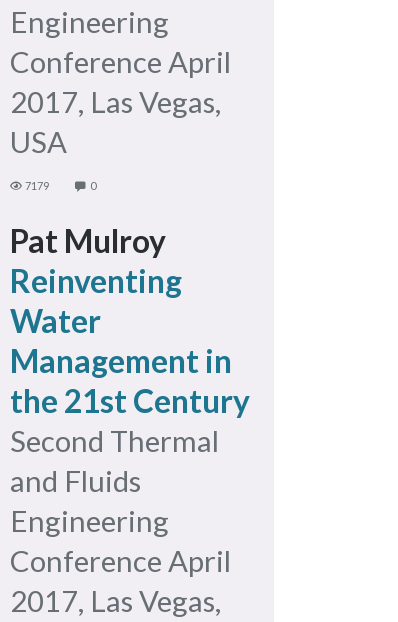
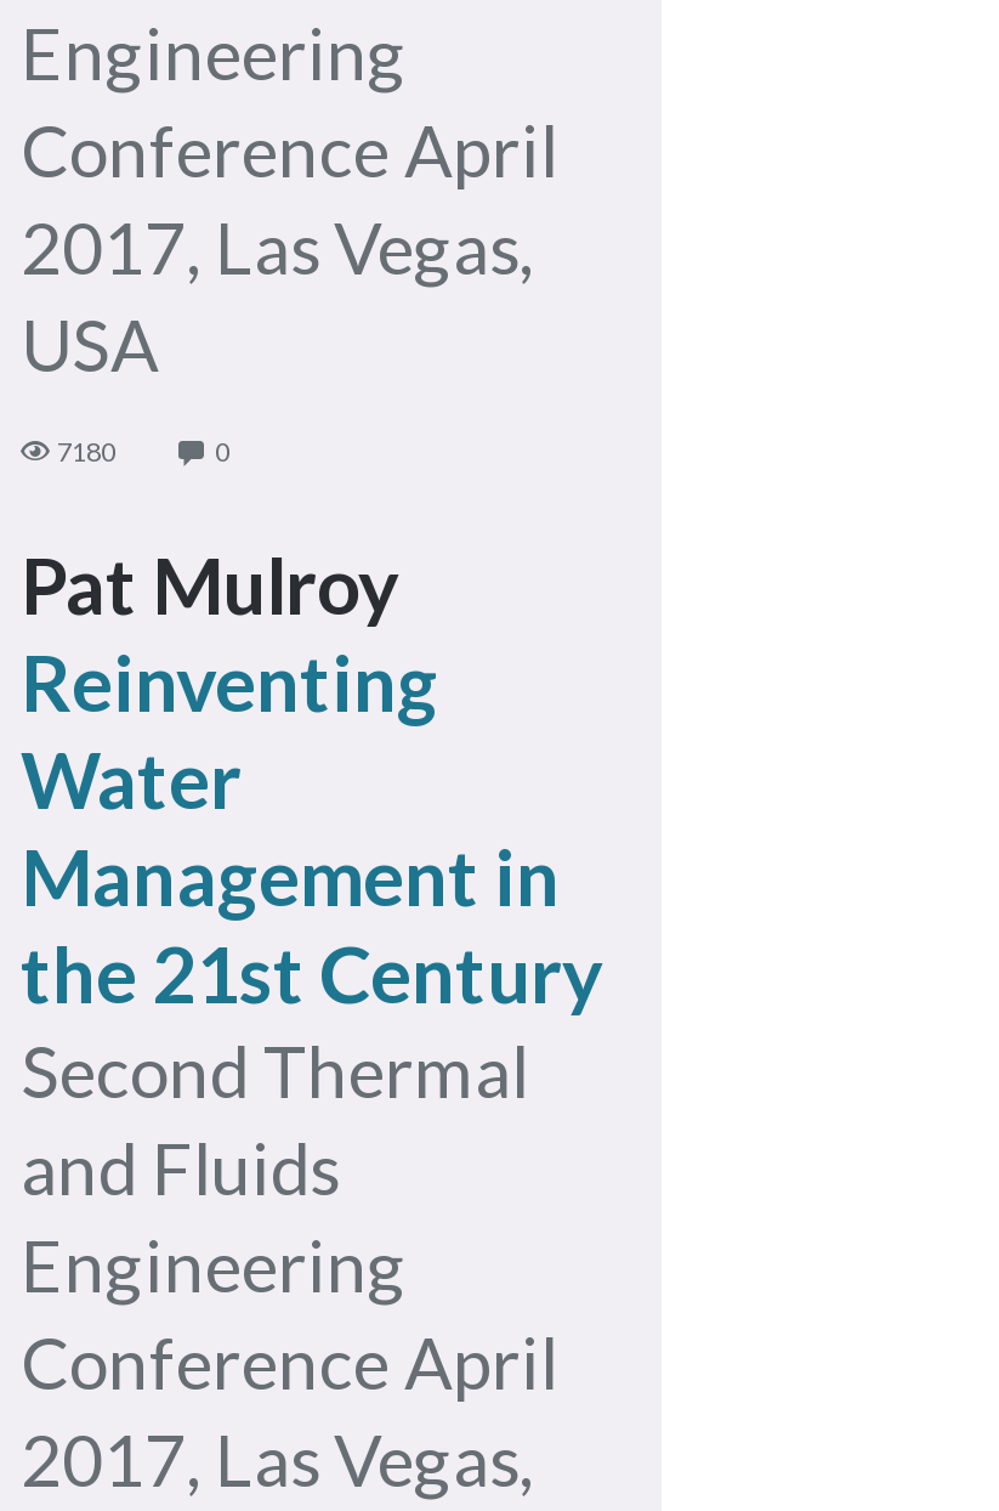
- 7179
+ 7180
